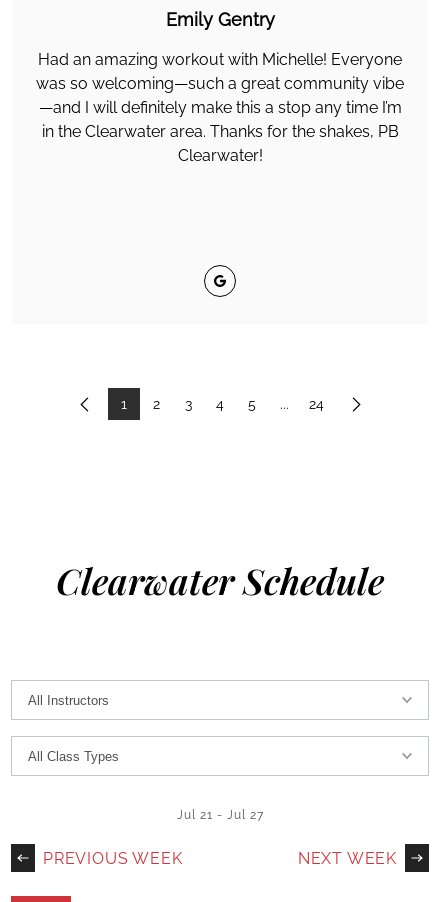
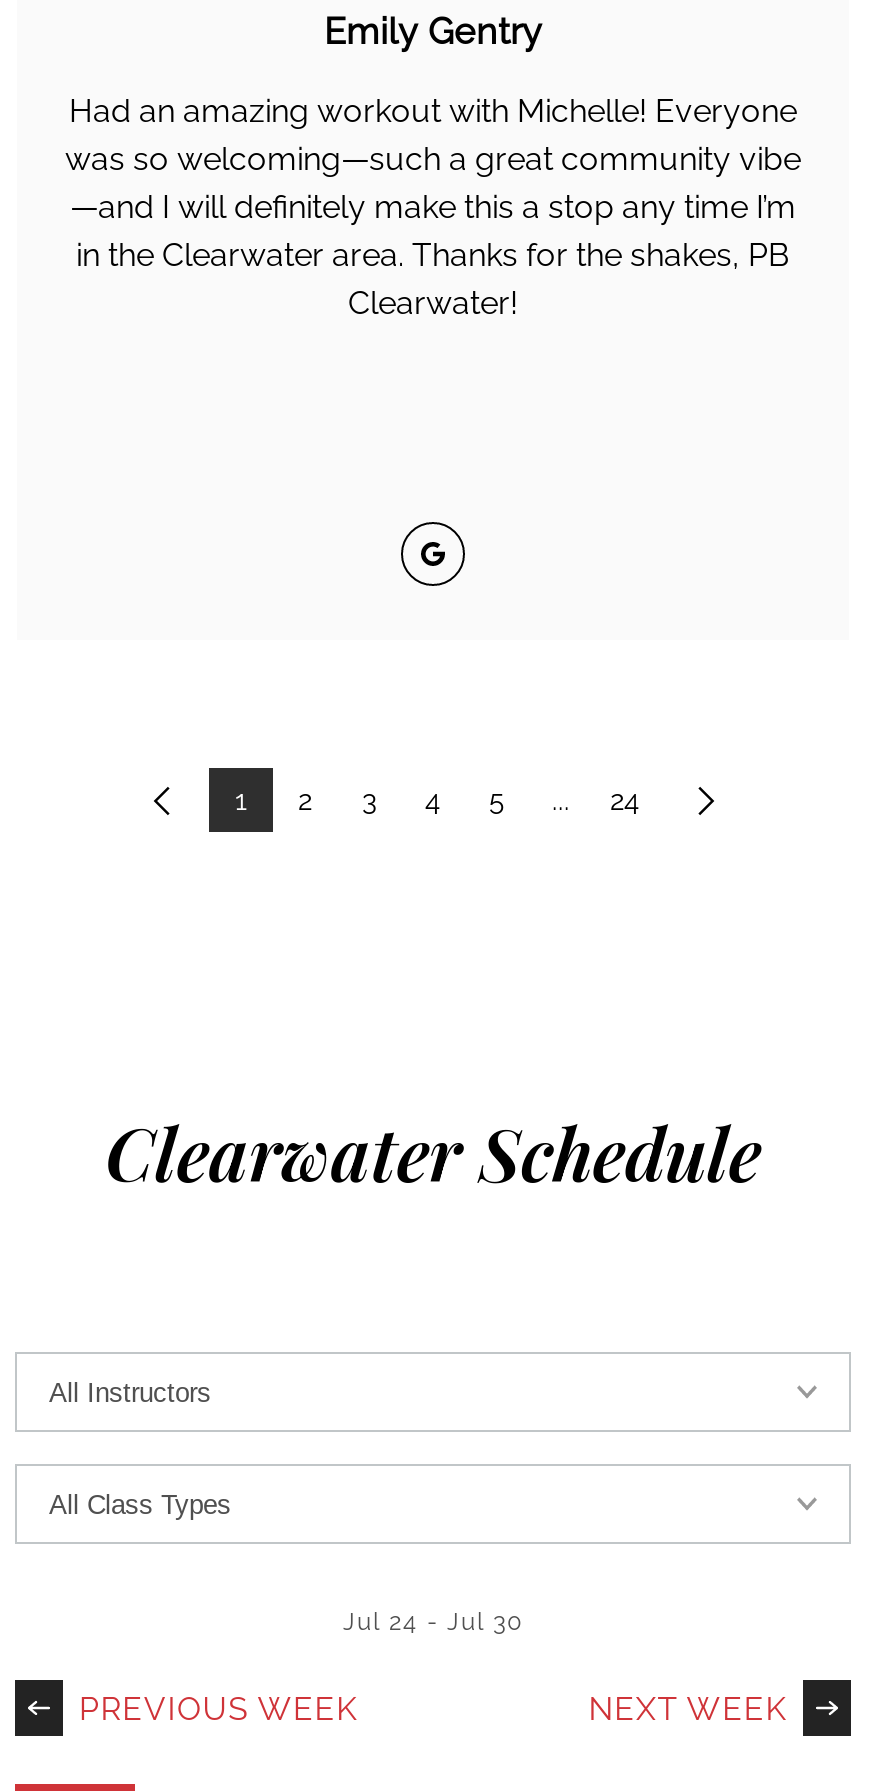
- Jul 21 - Jul 27
+ Jul 24 - Jul 30
